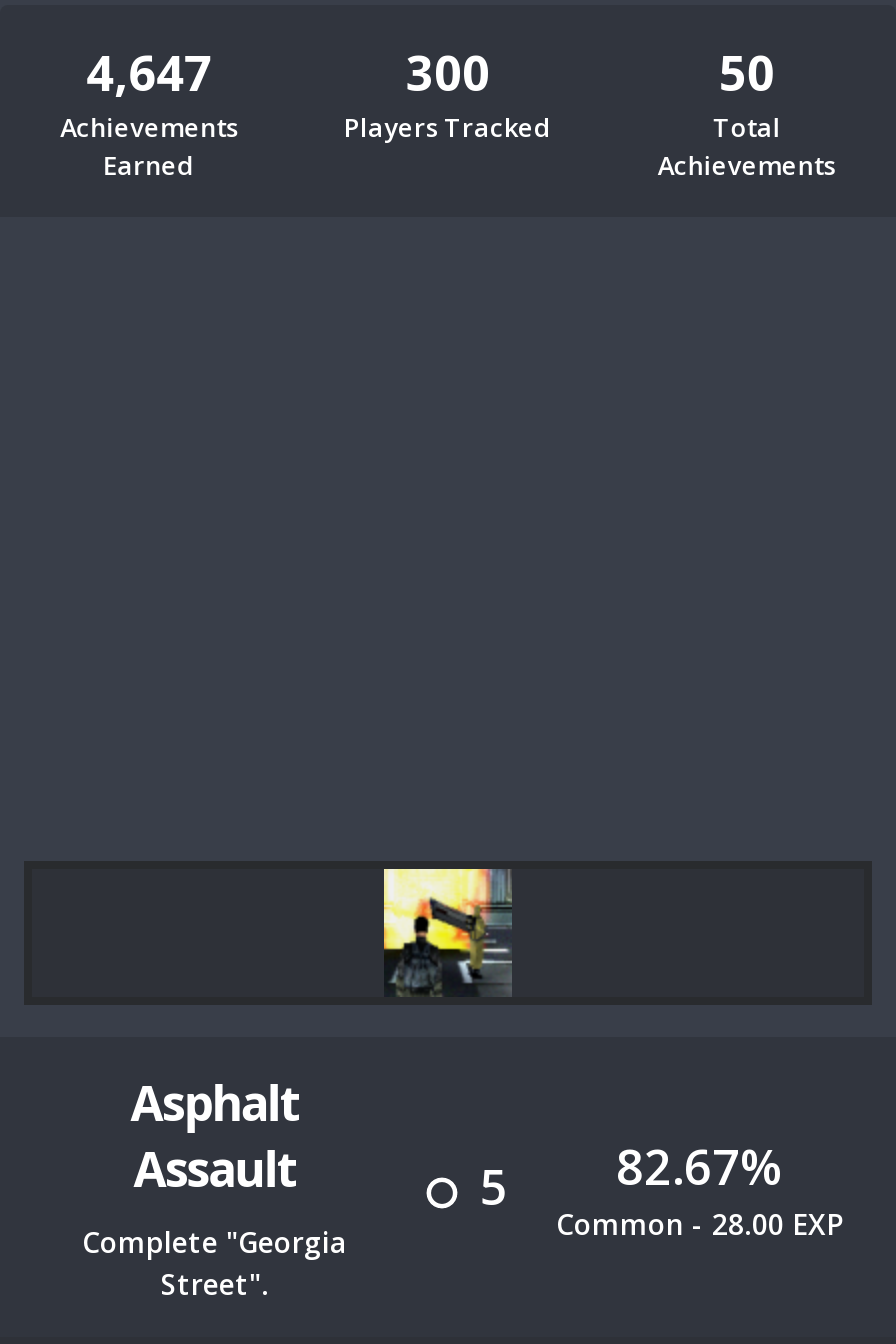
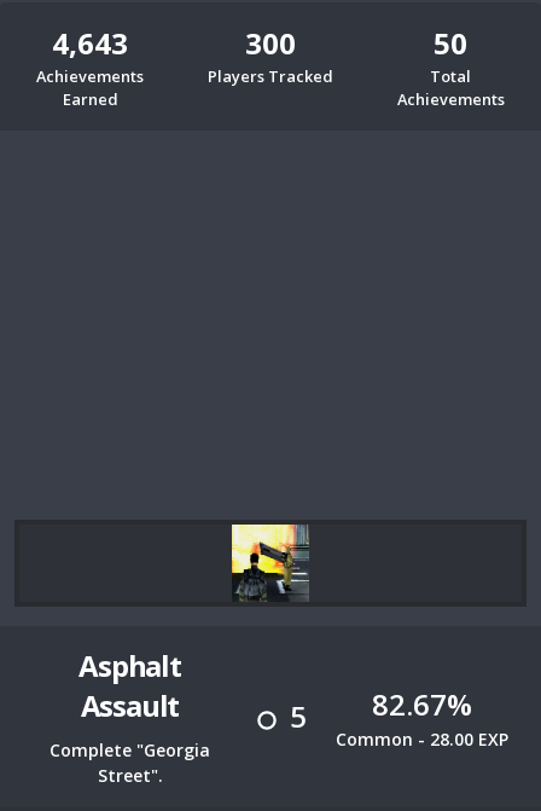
- 4,647
+ 4,643
